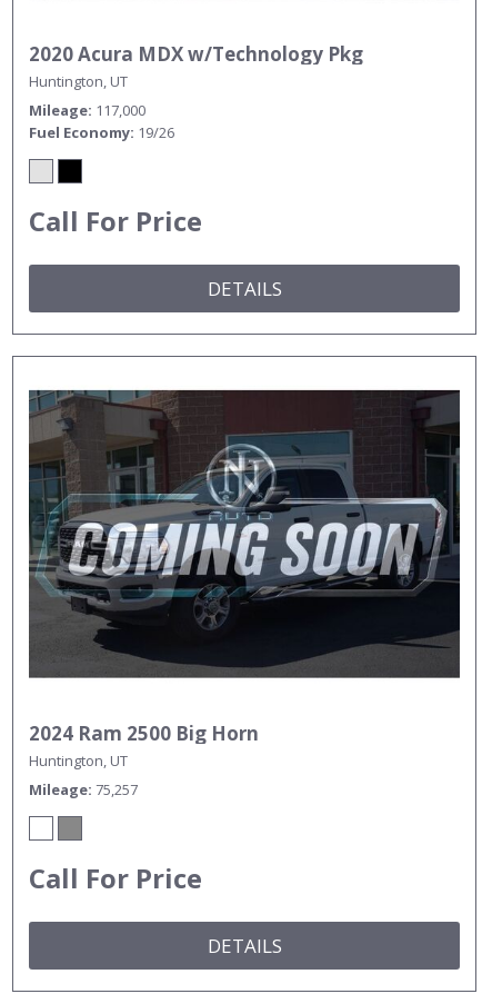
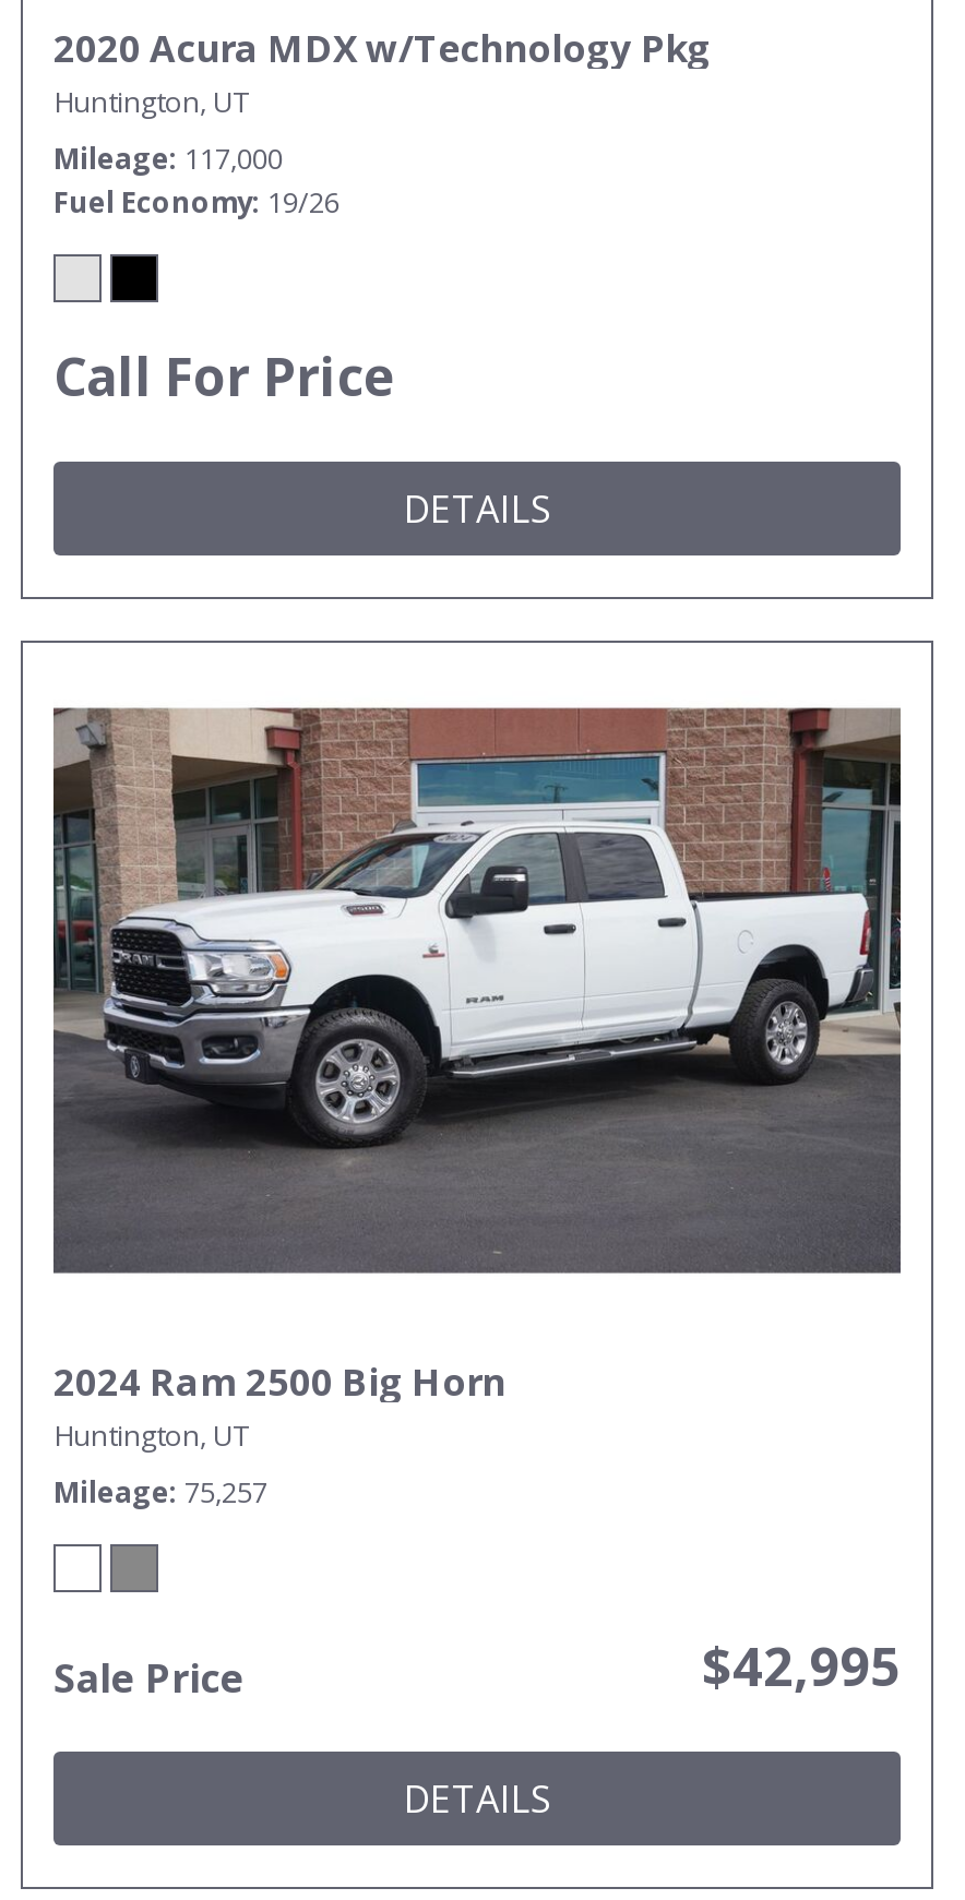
- [image]
+ [image]

- Call For Price
+ Sale Price
+ $42,995
